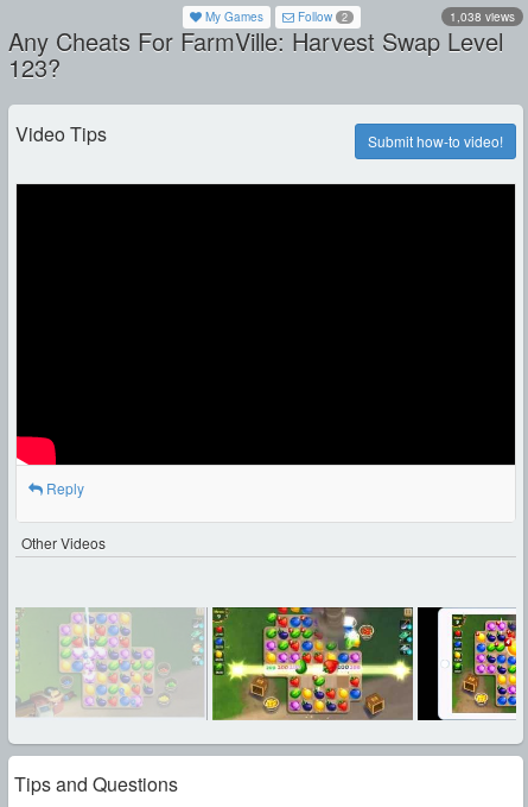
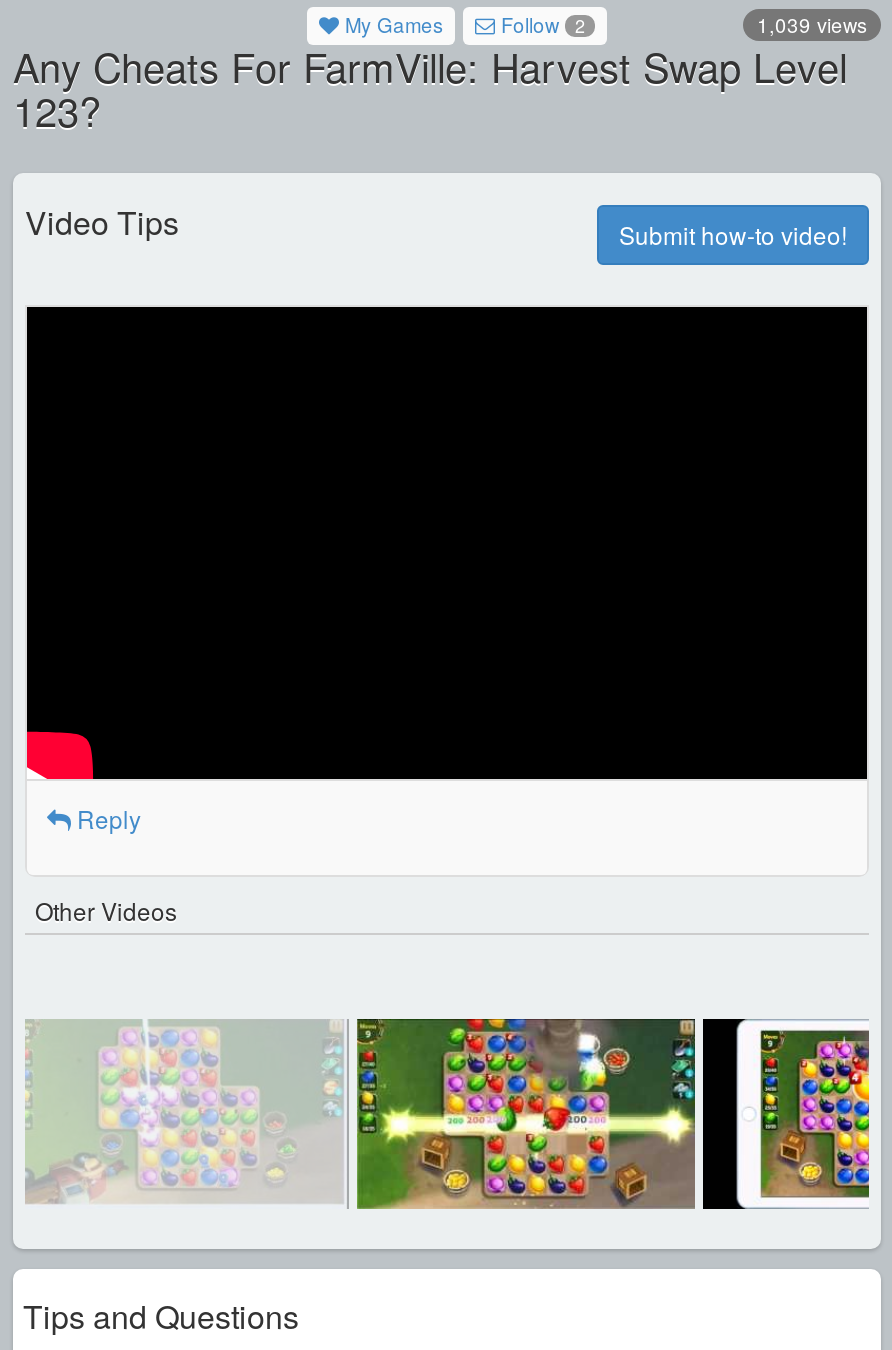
- 1,038 views
+ 1,039 views
